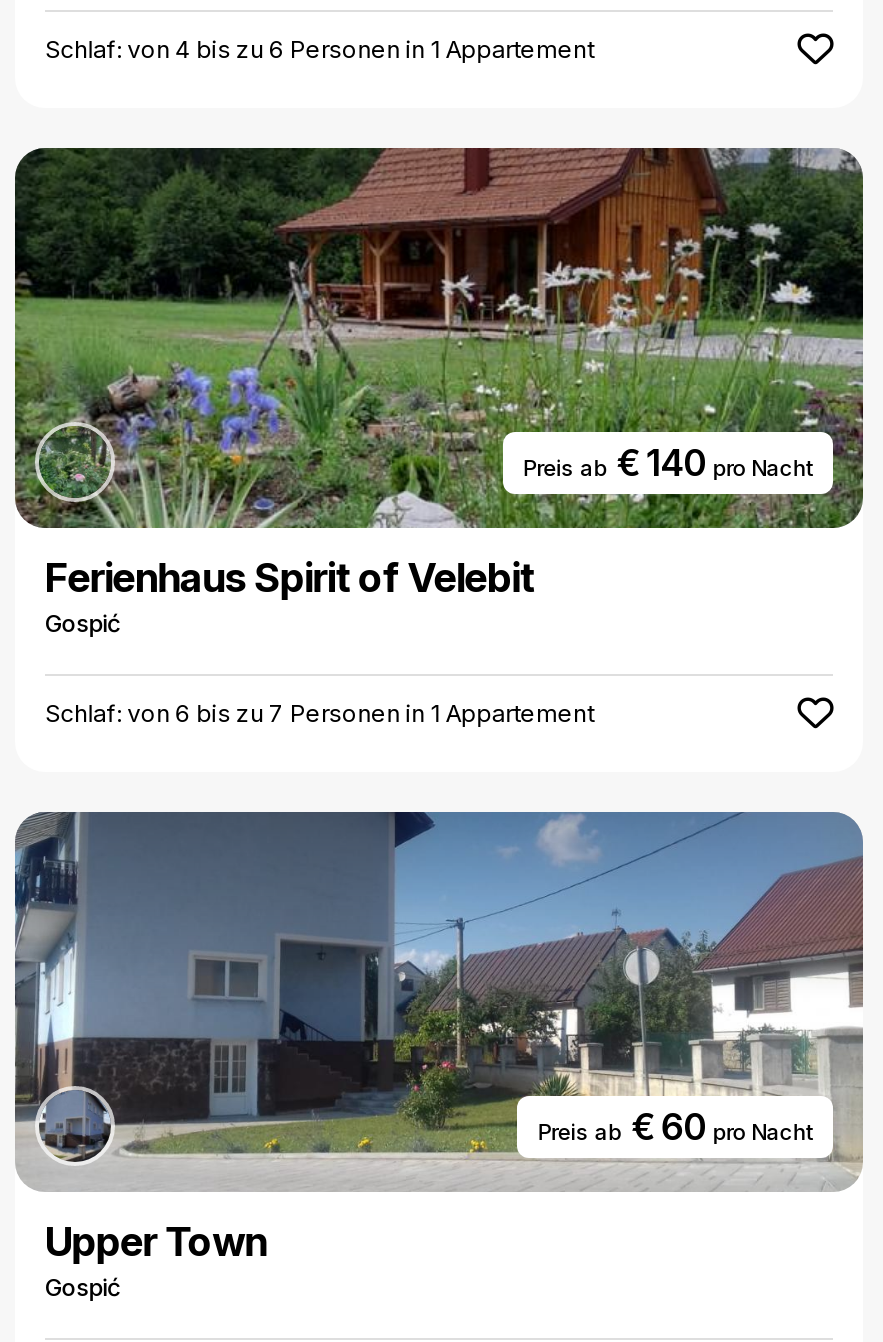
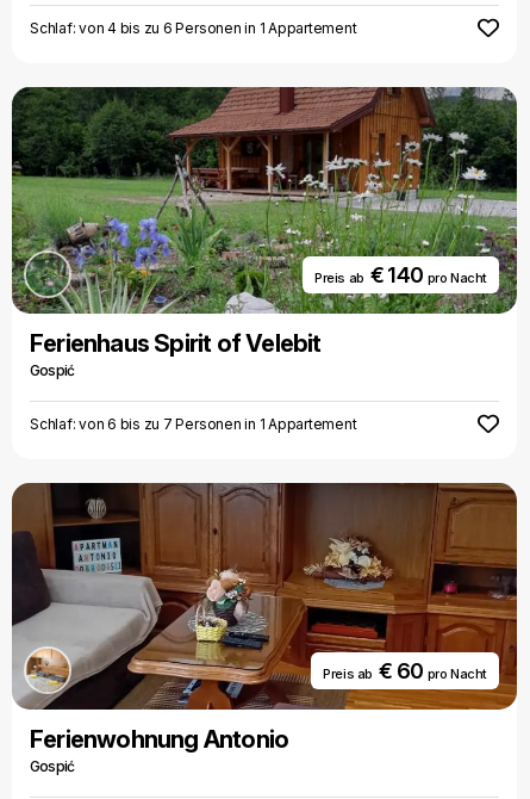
- [image]
- Upper Town
+ [image]
+ Ferienwohnung Antonio
